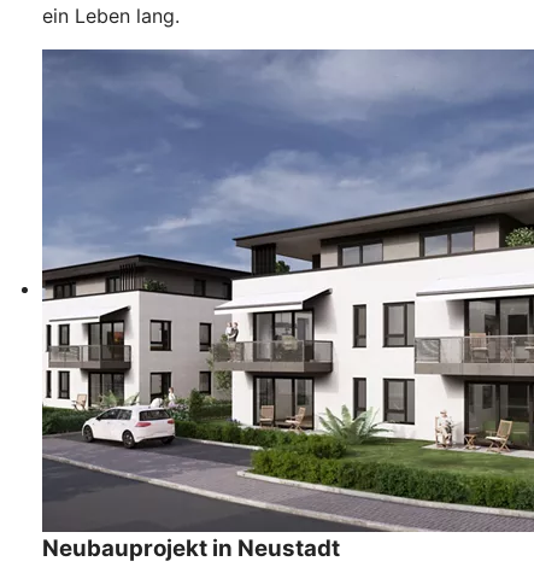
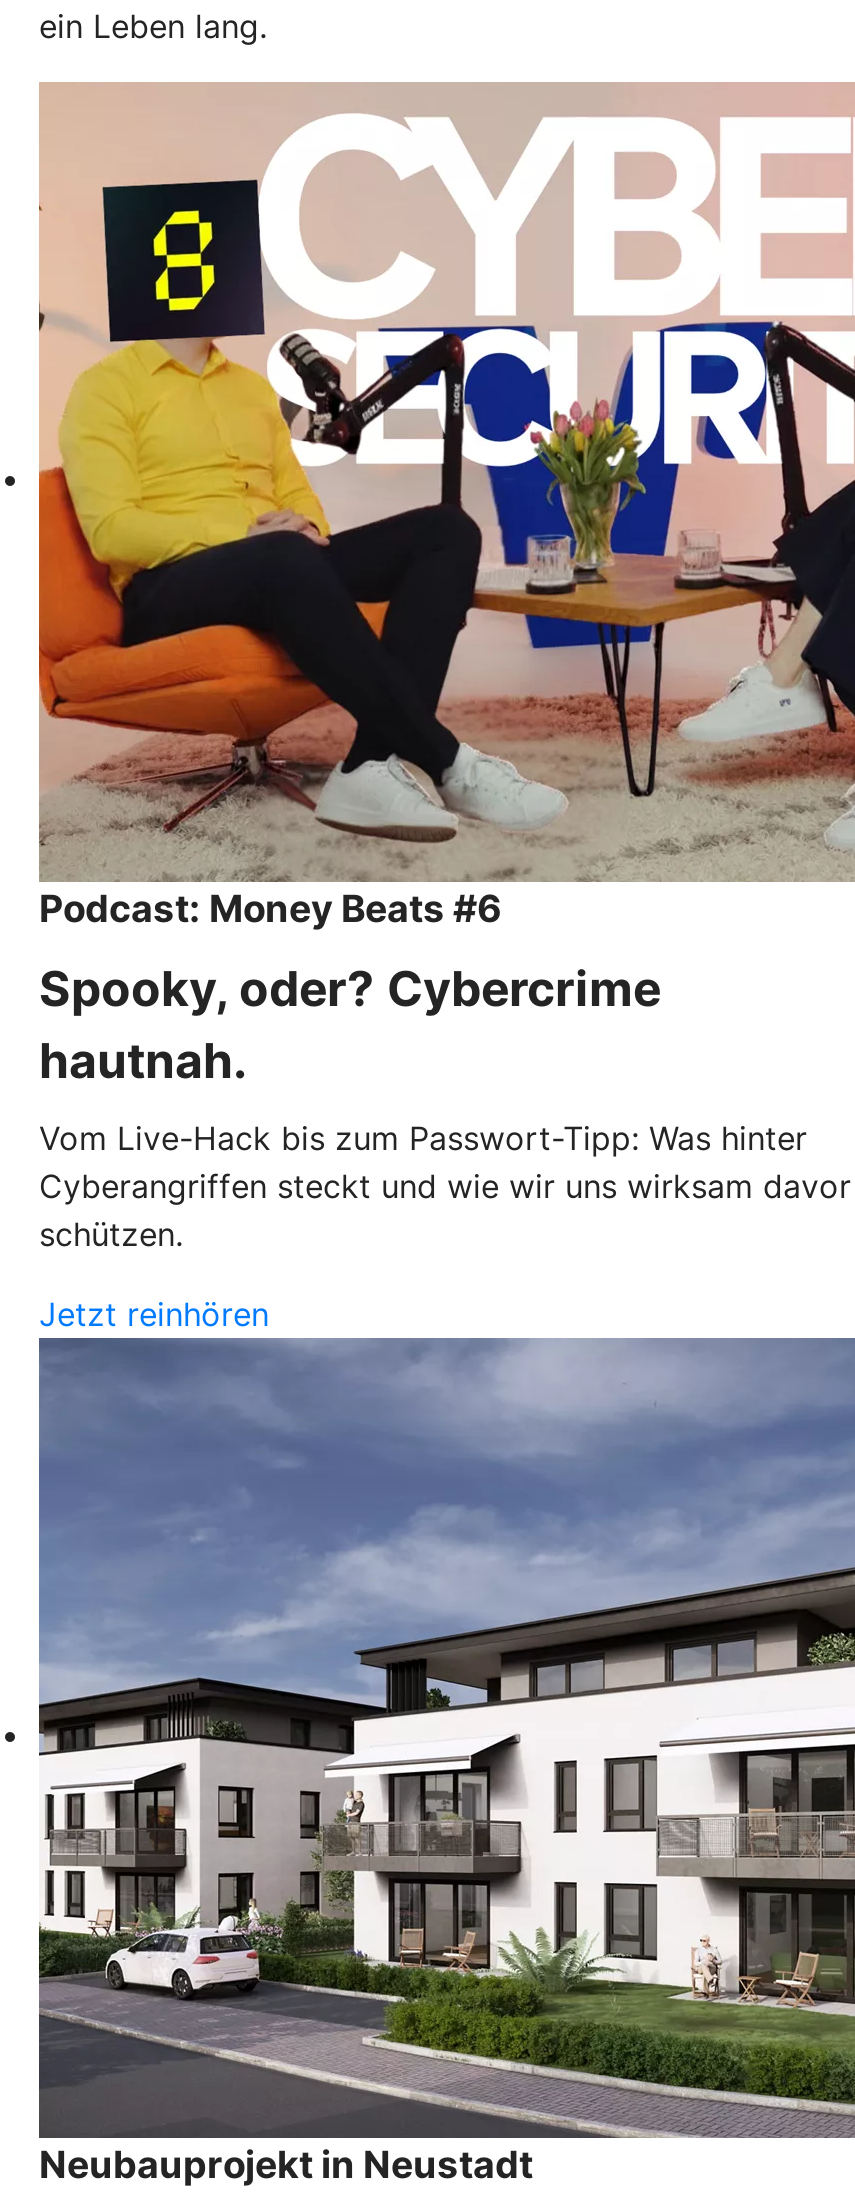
+ [image]
+ Podcast: Money Beats #6
+ Spooky, oder? Cybercrime
+ hautnah.
+ Vom Live-Hack bis zum Passwort-Tipp: Was hinter
+ Cyberangriffen steckt und wie wir uns wirksam davor
+ schützen.
+ Jetzt reinhören
